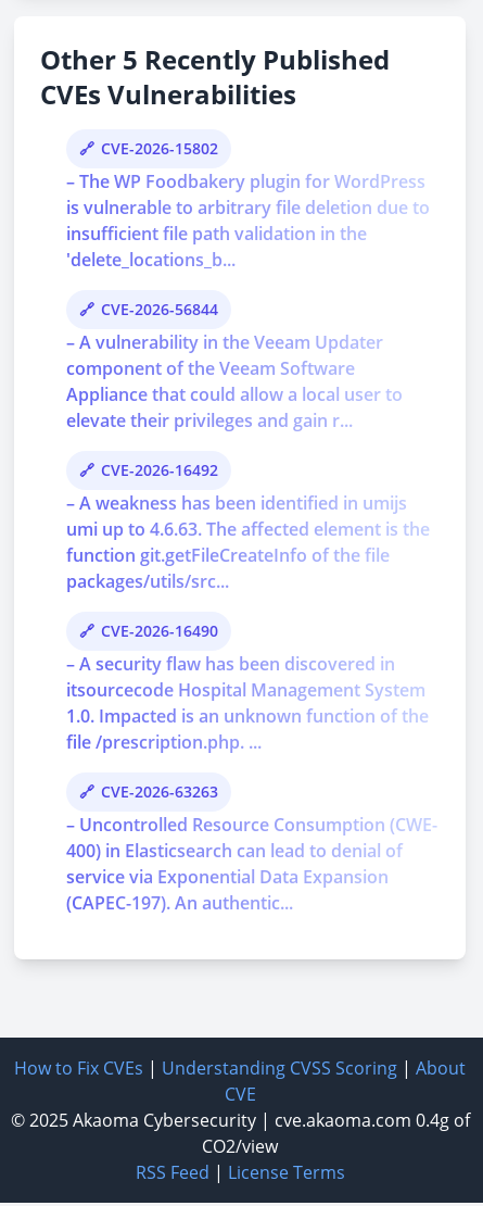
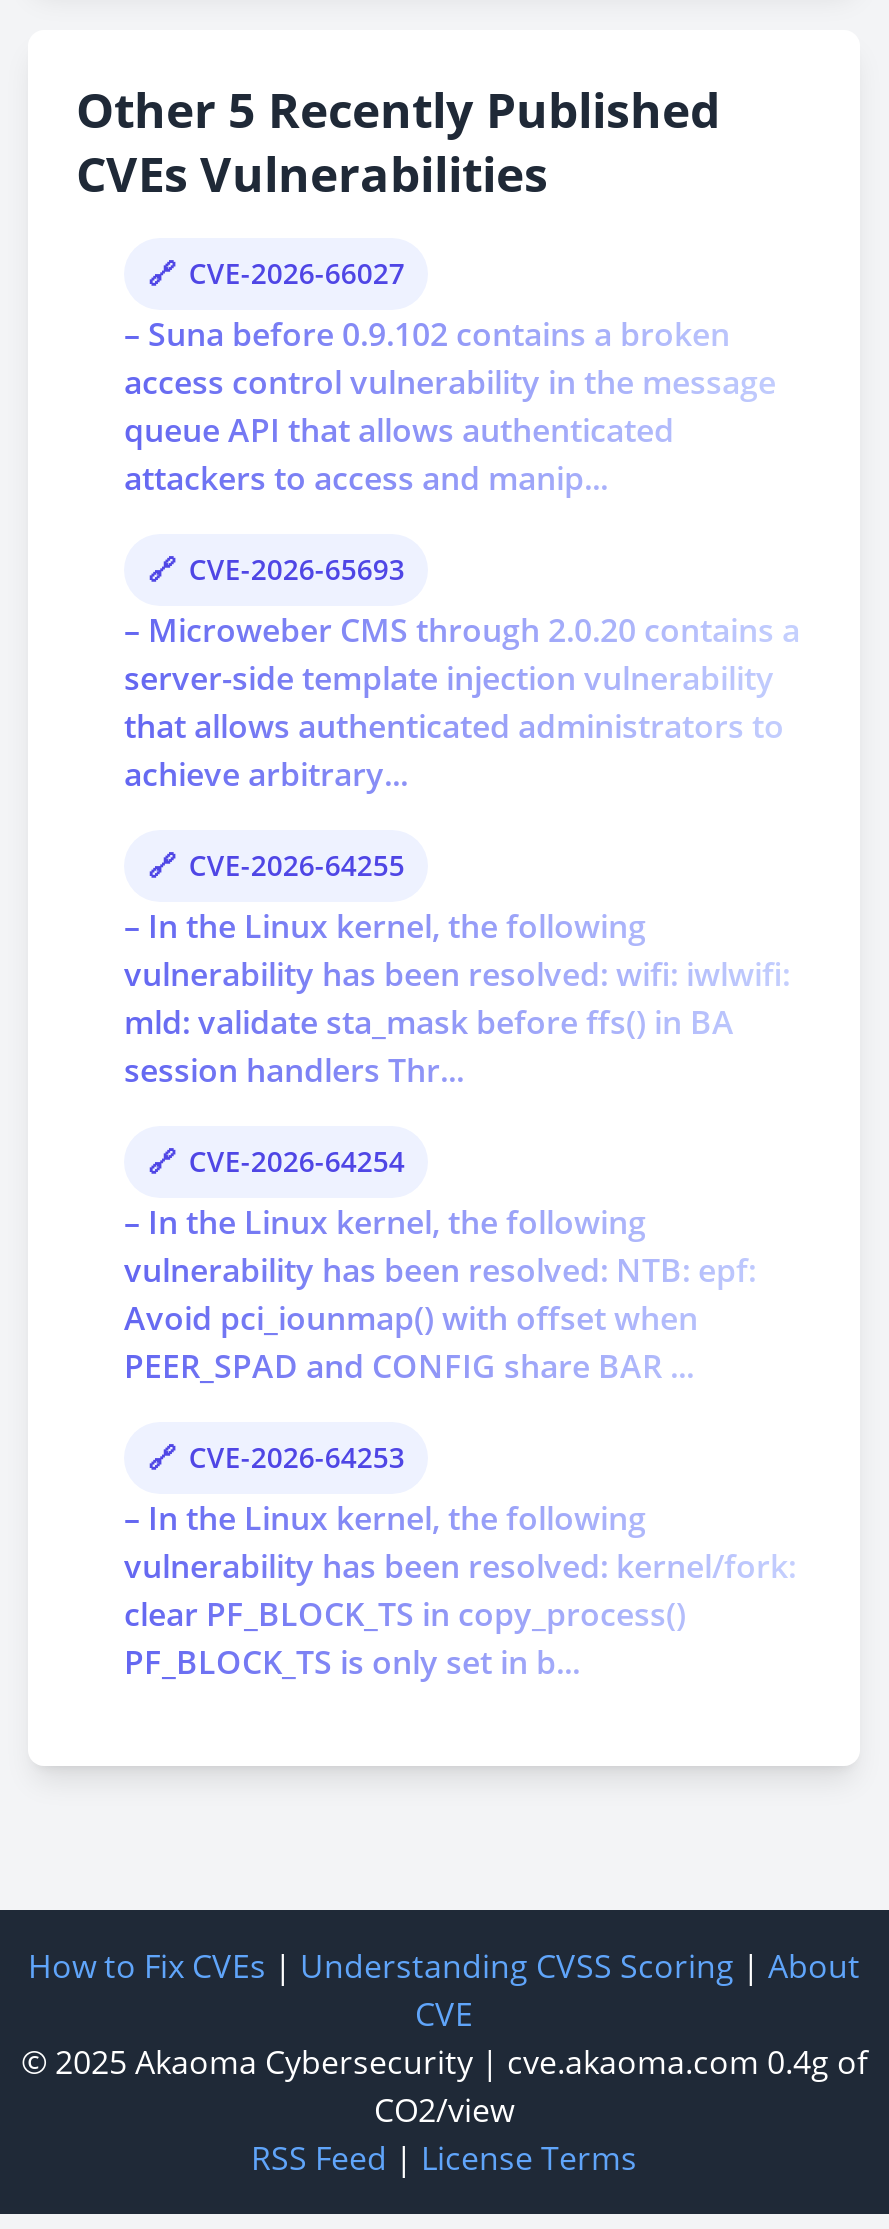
- CVE-2026-15802
+ CVE-2026-66027

- – The WP Foodbakery plugin for WordPress
- is vulnerable to arbitrary file deletion due to
- insufficient file path validation in the
- 'delete_locations_b...
+ – Suna before 0.9.102 contains a broken
+ access control vulnerability in the message
+ queue API that allows authenticated
+ attackers to access and manip...

- CVE-2026-56844
+ CVE-2026-65693

- – A vulnerability in the Veeam Updater
- component of the Veeam Software
- Appliance that could allow a local user to
- elevate their privileges and gain r...
+ – Microweber CMS through 2.0.20 contains a
+ server-side template injection vulnerability
+ that allows authenticated administrators to
+ achieve arbitrary...

- CVE-2026-16492
+ CVE-2026-64255

- – A weakness has been identified in umijs
- umi up to 4.6.63. The affected element is the
- function git.getFileCreateInfo of the file
- packages/utils/src...
+ – In the Linux kernel, the following
+ vulnerability has been resolved: wifi: iwlwifi:
+ mld: validate sta_mask before ffs() in BA
+ session handlers Thr...

- CVE-2026-16490
+ CVE-2026-64254

- – A security flaw has been discovered in
- itsourcecode Hospital Management System
- 1.0. Impacted is an unknown function of the
- file /prescription.php. ...
+ – In the Linux kernel, the following
+ vulnerability has been resolved: NTB: epf:
+ Avoid pci_iounmap() with offset when
+ PEER_SPAD and CONFIG share BAR ...

- CVE-2026-63263
+ CVE-2026-64253

- – Uncontrolled Resource Consumption (CWE-
- 400) in Elasticsearch can lead to denial of
- service via Exponential Data Expansion
- (CAPEC-197). An authentic...
+ – In the Linux kernel, the following
+ vulnerability has been resolved: kernel/fork:
+ clear PF_BLOCK_TS in copy_process()
+ PF_BLOCK_TS is only set in b...
